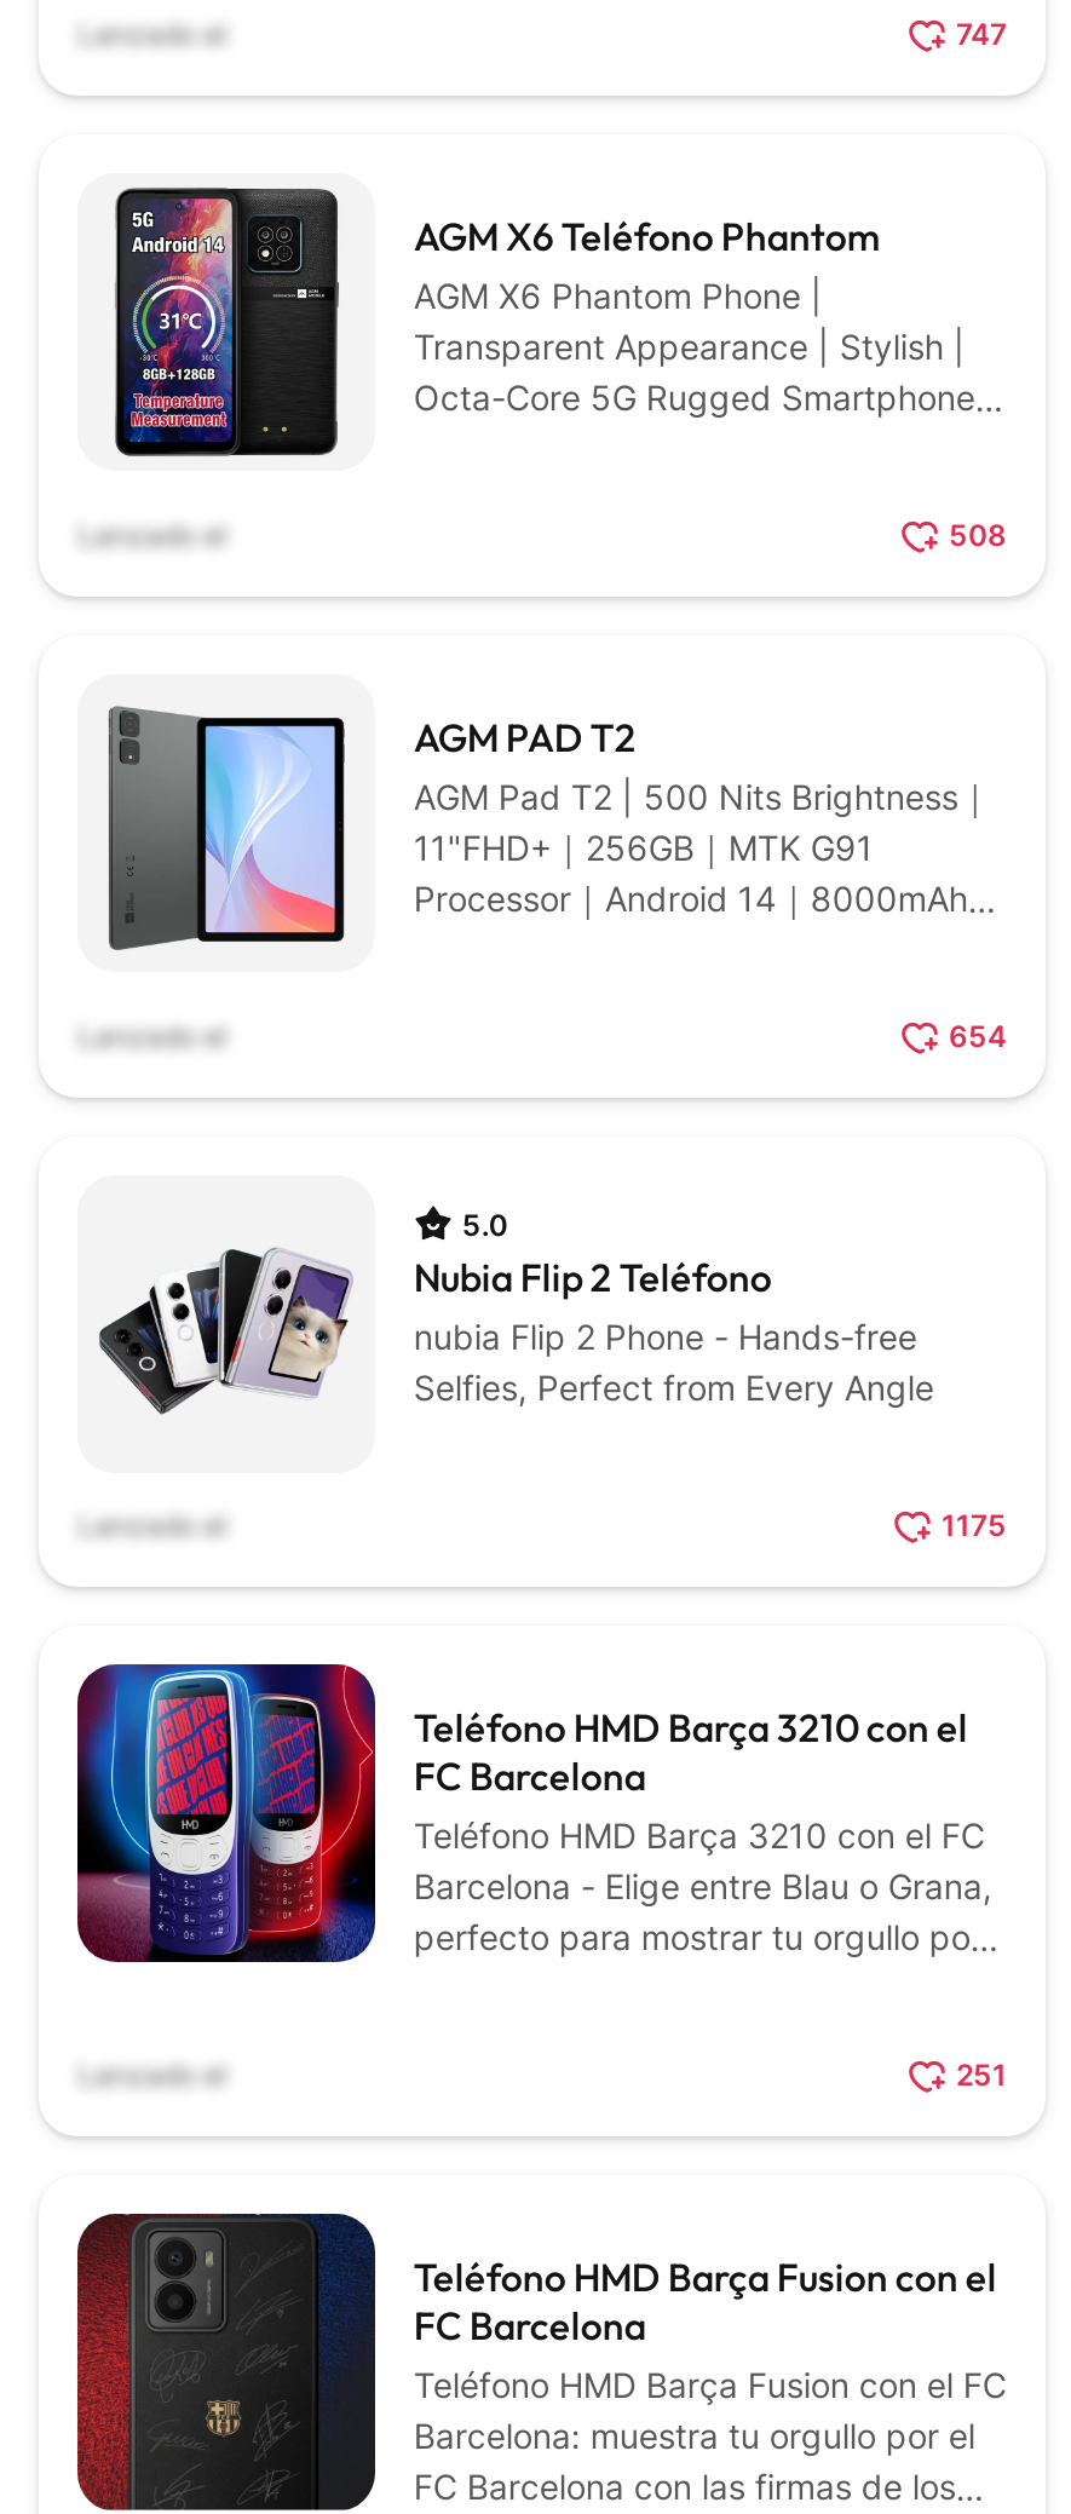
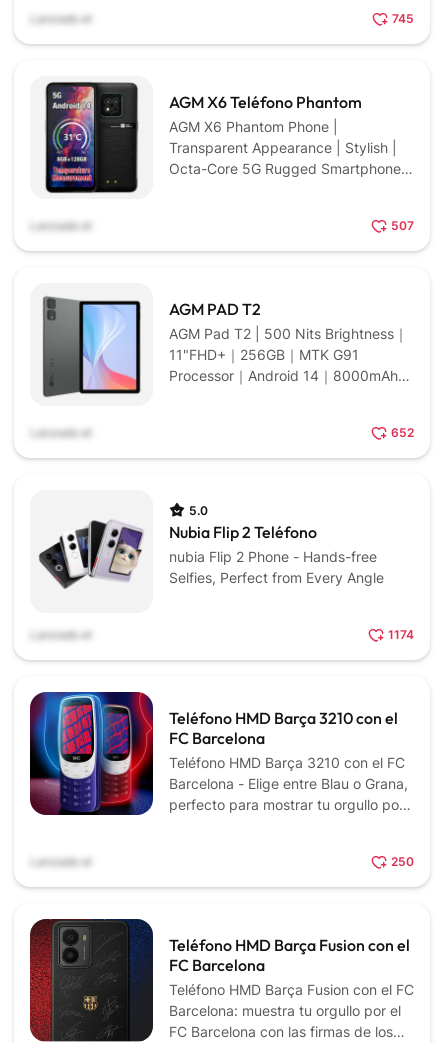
- 747
+ 745

- 508
+ 507

- 654
+ 652

- 1175
+ 1174

- 251
+ 250
